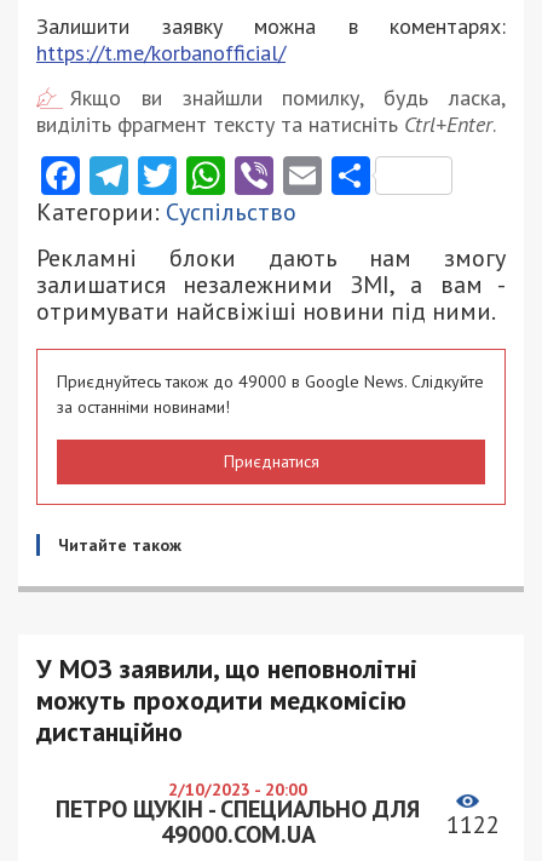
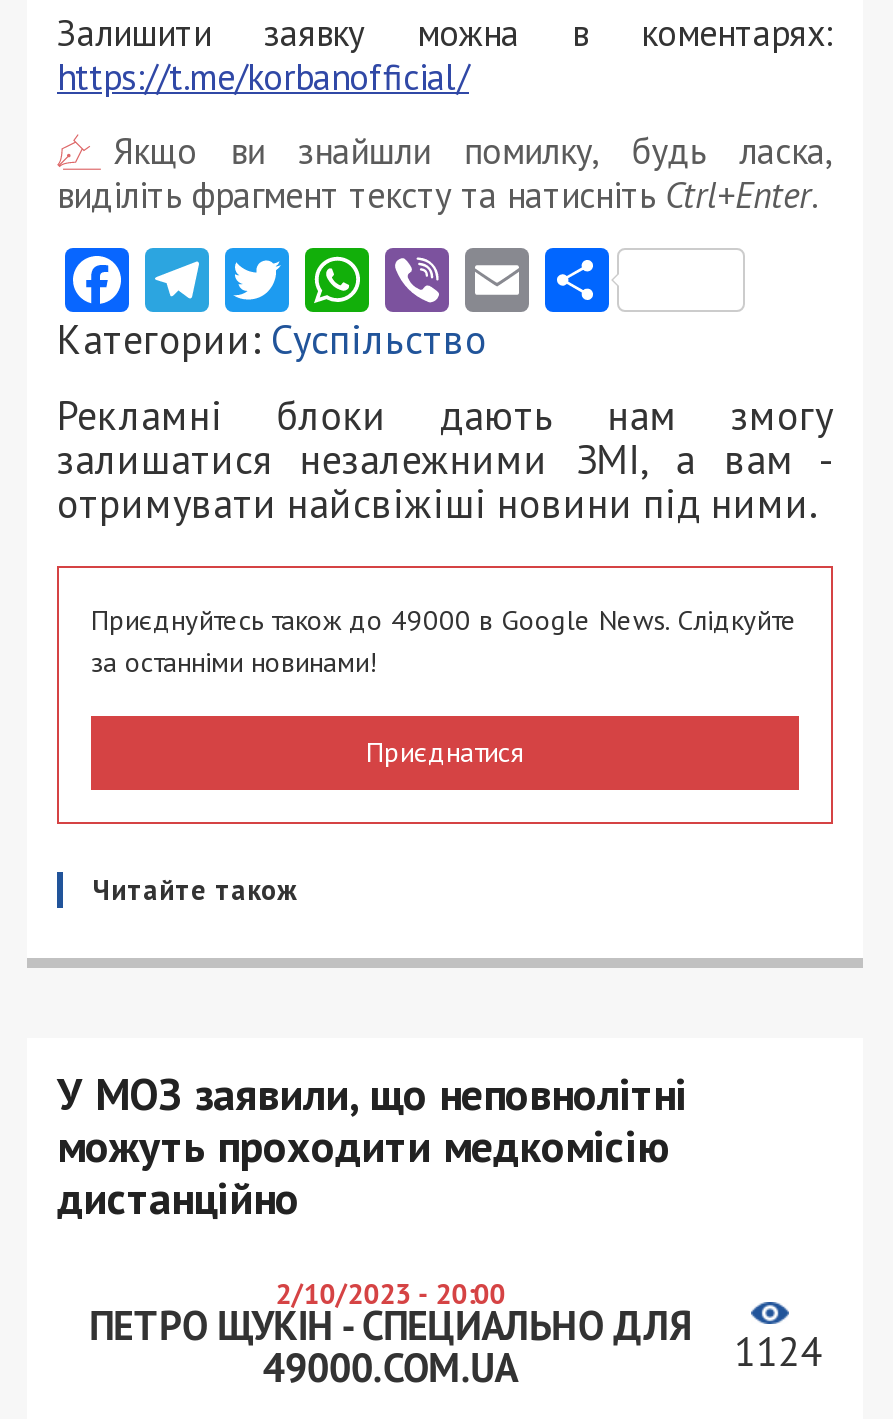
- ПЕТРО ЩУКІН - СПЕЦИАЛЬНО ДЛЯ 1122
+ ПЕТРО ЩУКІН - СПЕЦИАЛЬНО ДЛЯ 1124
